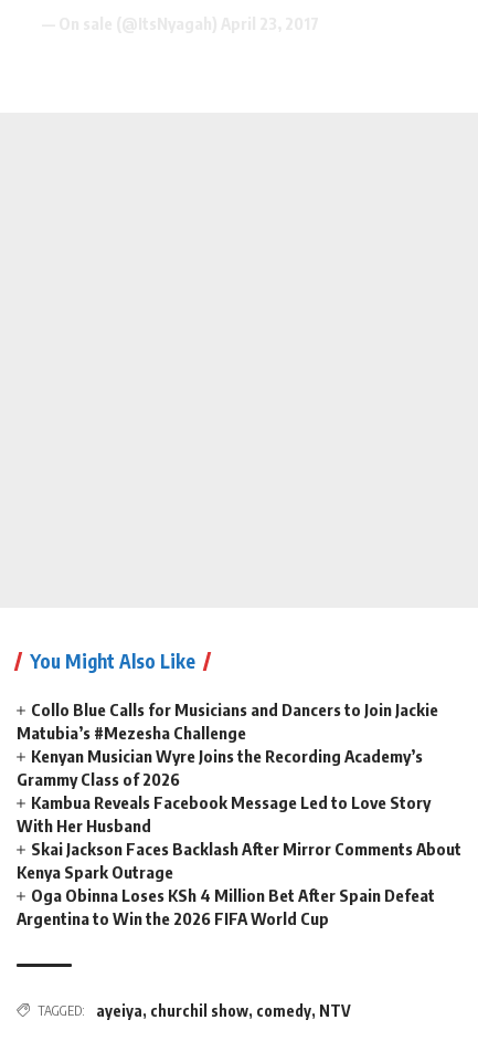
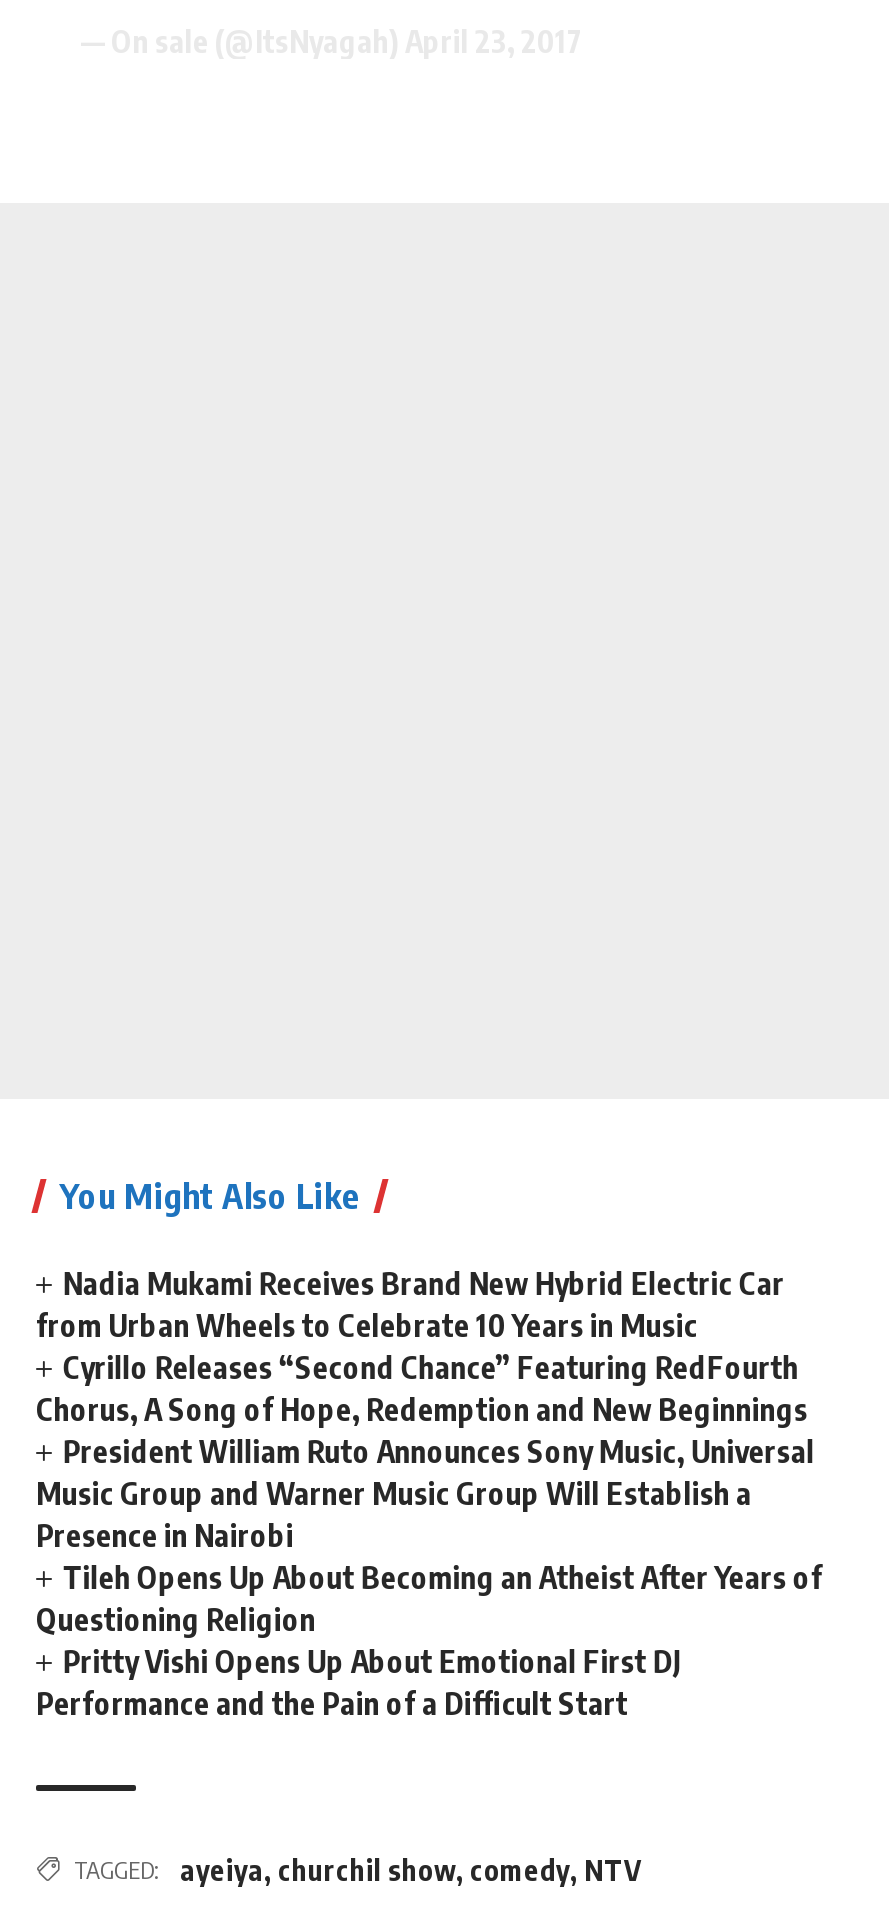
- Collo Blue Calls for Musicians and Dancers to Join Jackie
- Matubia’s #Mezesha Challenge
- Kenyan Musician Wyre Joins the Recording Academy’s
- Grammy Class of 2026
- Kambua Reveals Facebook Message Led to Love Story
- With Her Husband
- Skai Jackson Faces Backlash After Mirror Comments About
- Kenya Spark Outrage
- Oga Obinna Loses KSh 4 Million Bet After Spain Defeat
- Argentina to Win the 2026 FIFA World Cup
+ Nadia Mukami Receives Brand New Hybrid Electric Car
+ from Urban Wheels to Celebrate 10 Years in Music
+ Cyrillo Releases “Second Chance” Featuring RedFourth
+ Chorus, A Song of Hope, Redemption and New Beginnings
+ President William Ruto Announces Sony Music, Universal
+ Music Group and Warner Music Group Will Establish a
+ Presence in Nairobi
+ Tileh Opens Up About Becoming an Atheist After Years of
+ Questioning Religion
+ Pritty Vishi Opens Up About Emotional First DJ
+ Performance and the Pain of a Difficult Start
